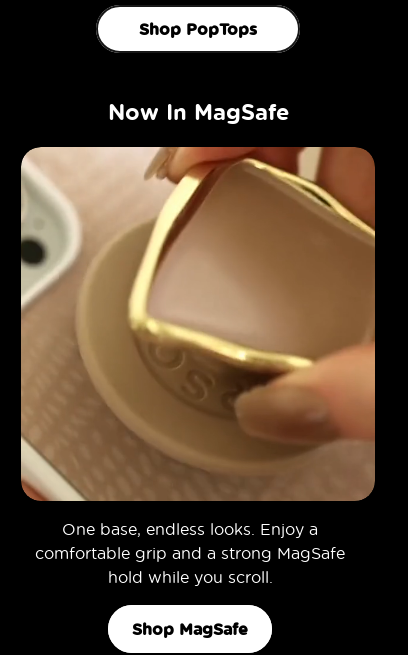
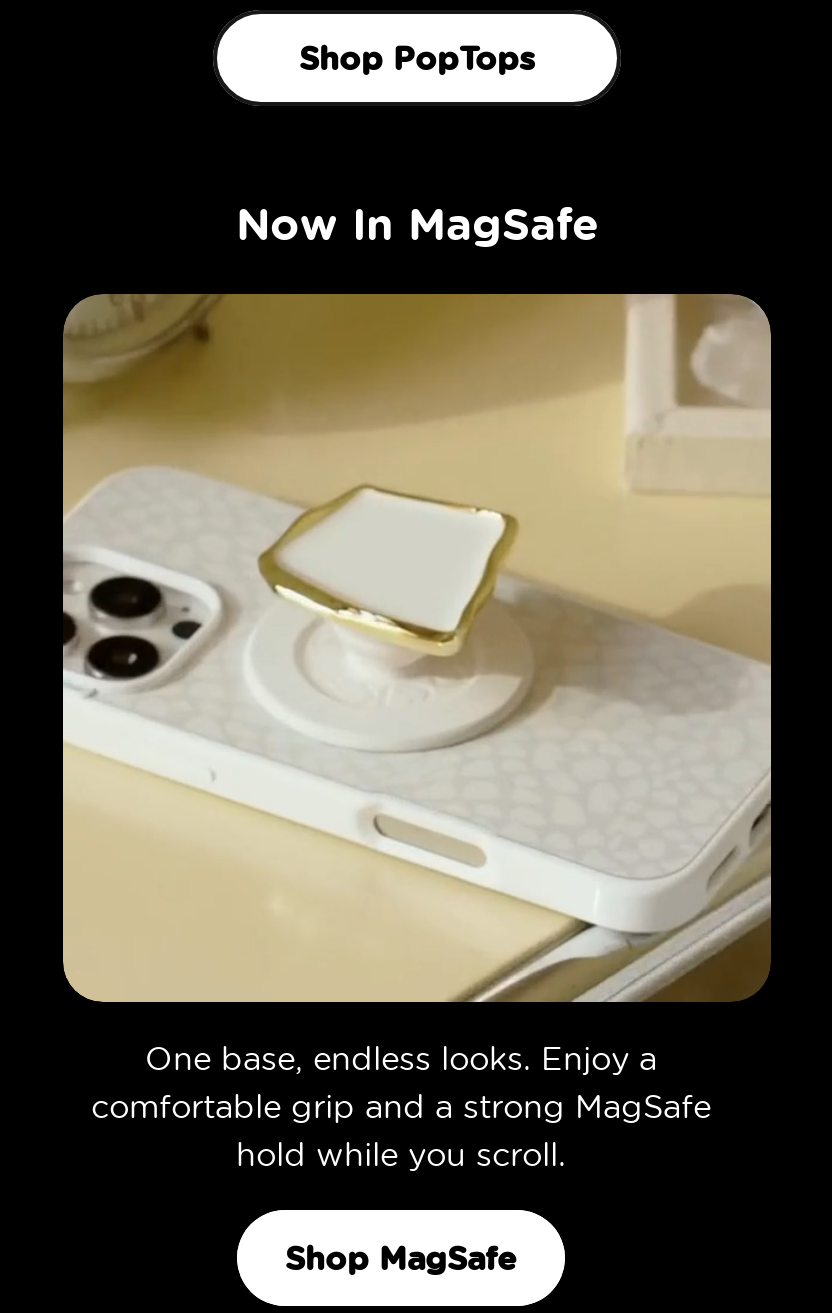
- [image]
+ [image]
